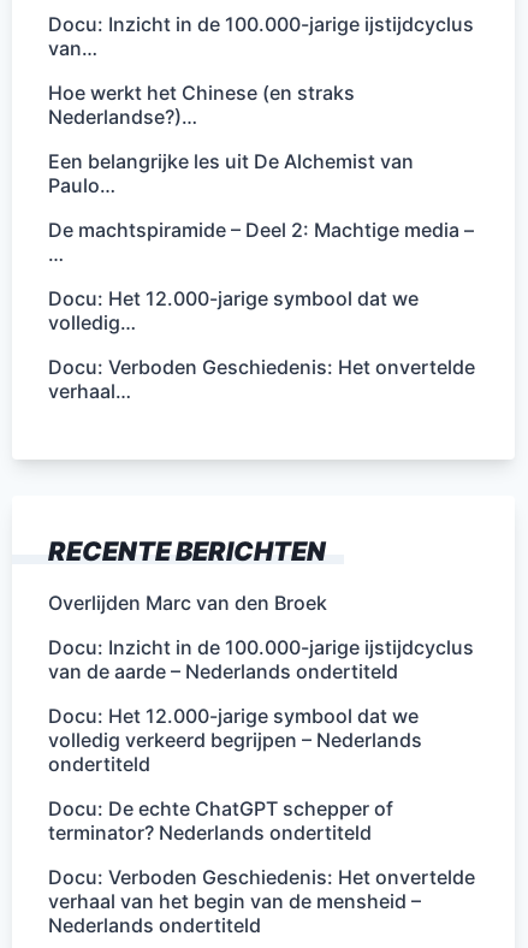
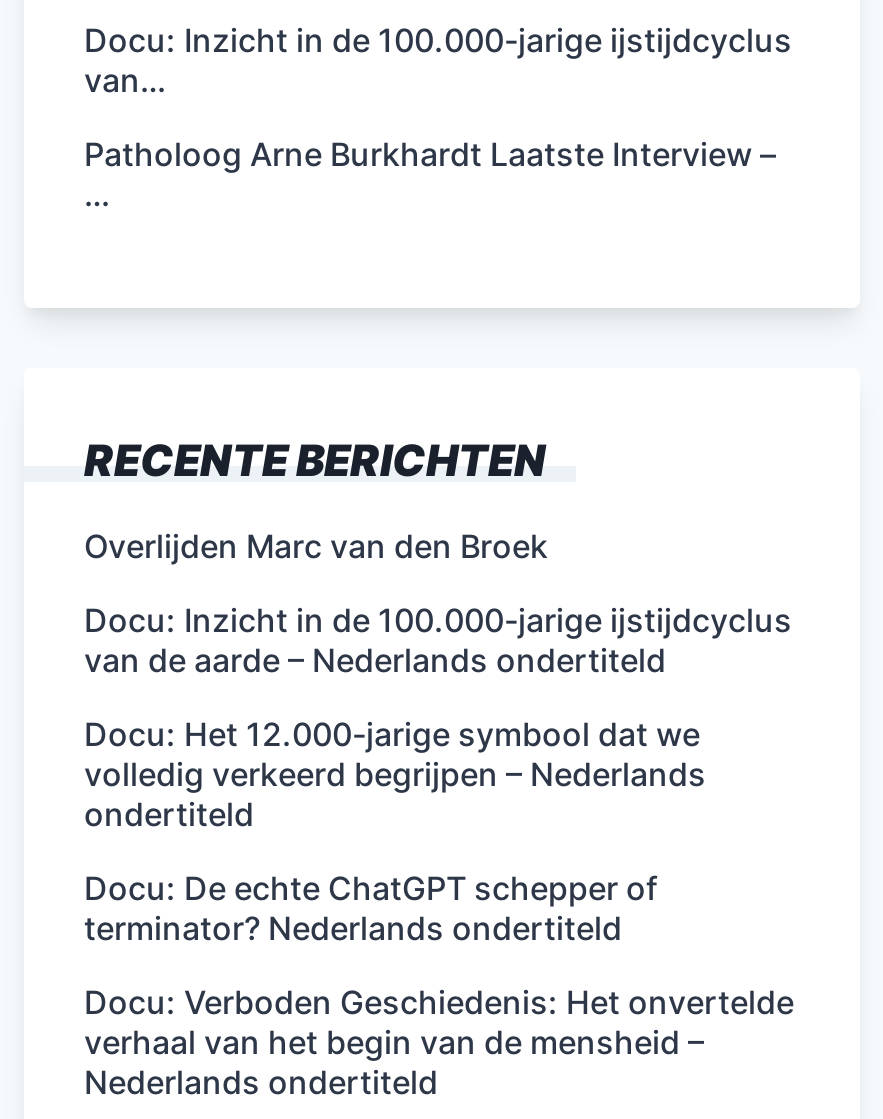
- Hoe werkt het Chinese (en straks
- Nederlandse?)…
- Een belangrijke les uit De Alchemist van
- Paulo…
- De machtspiramide – Deel 2: Machtige media –
+ Patholoog Arne Burkhardt Laatste Interview –

- Docu: Het 12.000-jarige symbool dat we
- volledig…
- Docu: Verboden Geschiedenis: Het onvertelde
- verhaal…
